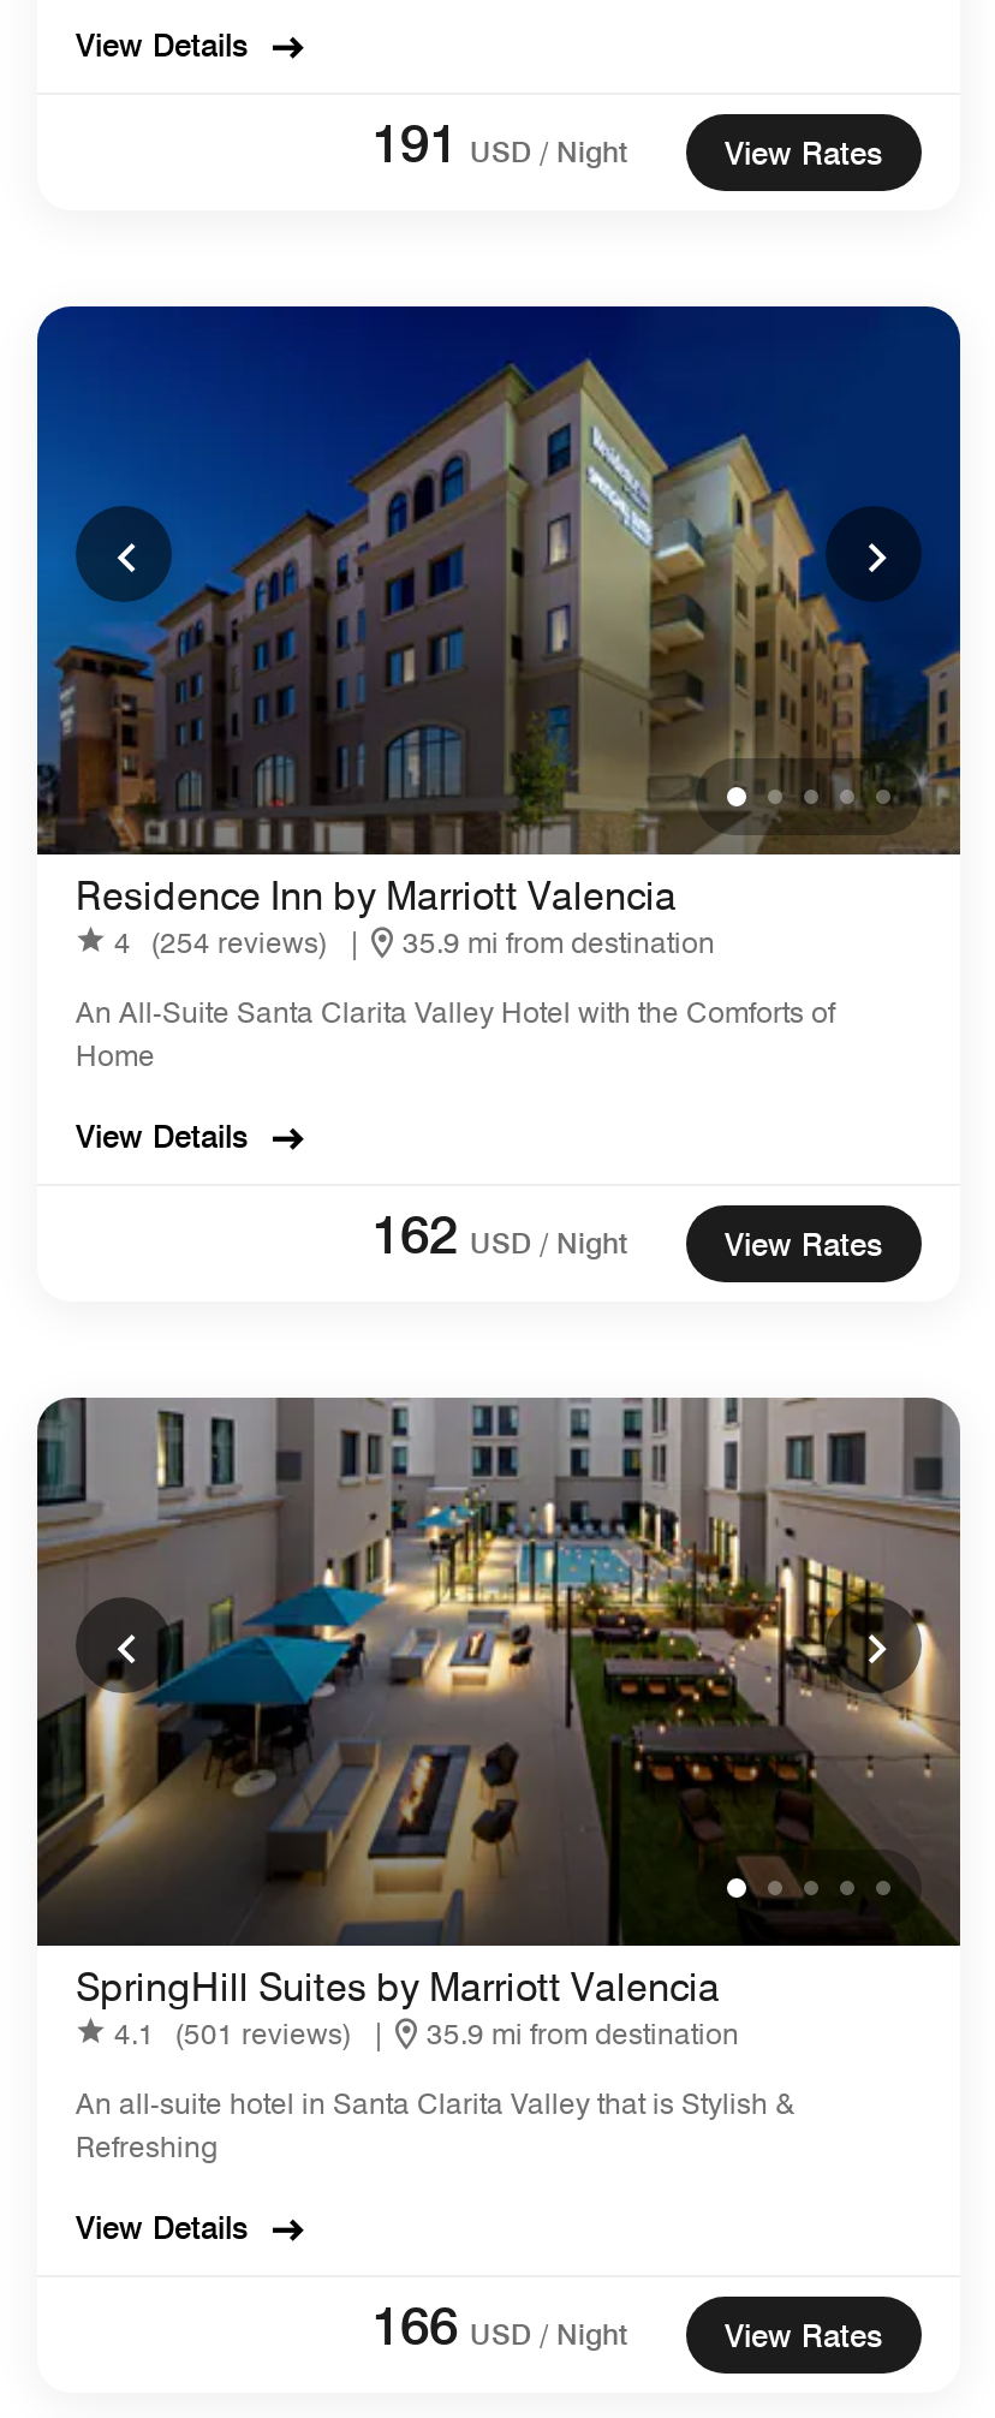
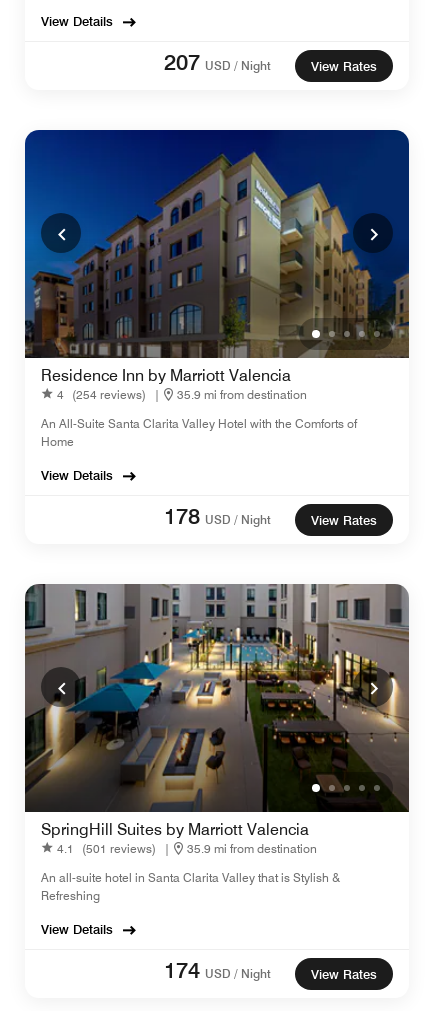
- 191 USD / Night
+ 207 USD / Night

- 162 USD / Night
+ 178 USD / Night

- 166 USD / Night
+ 174 USD / Night
